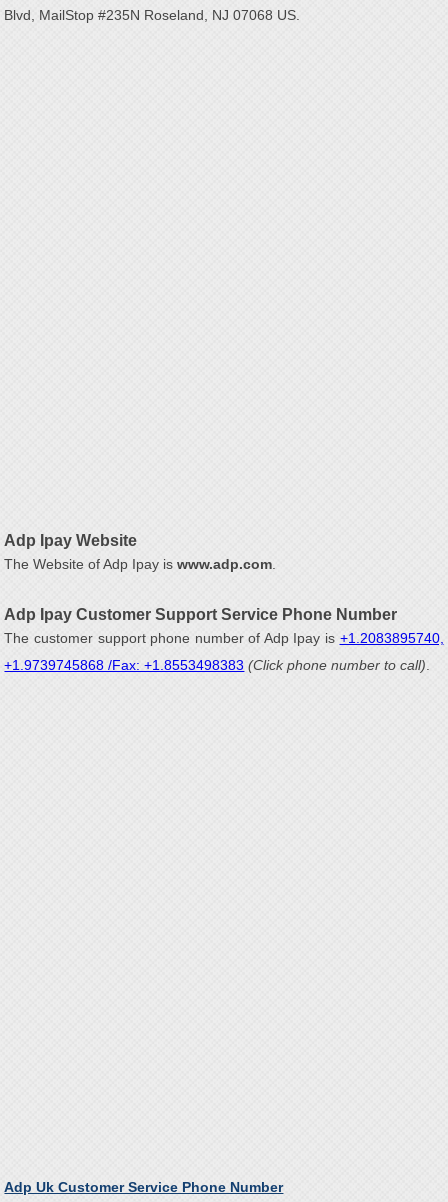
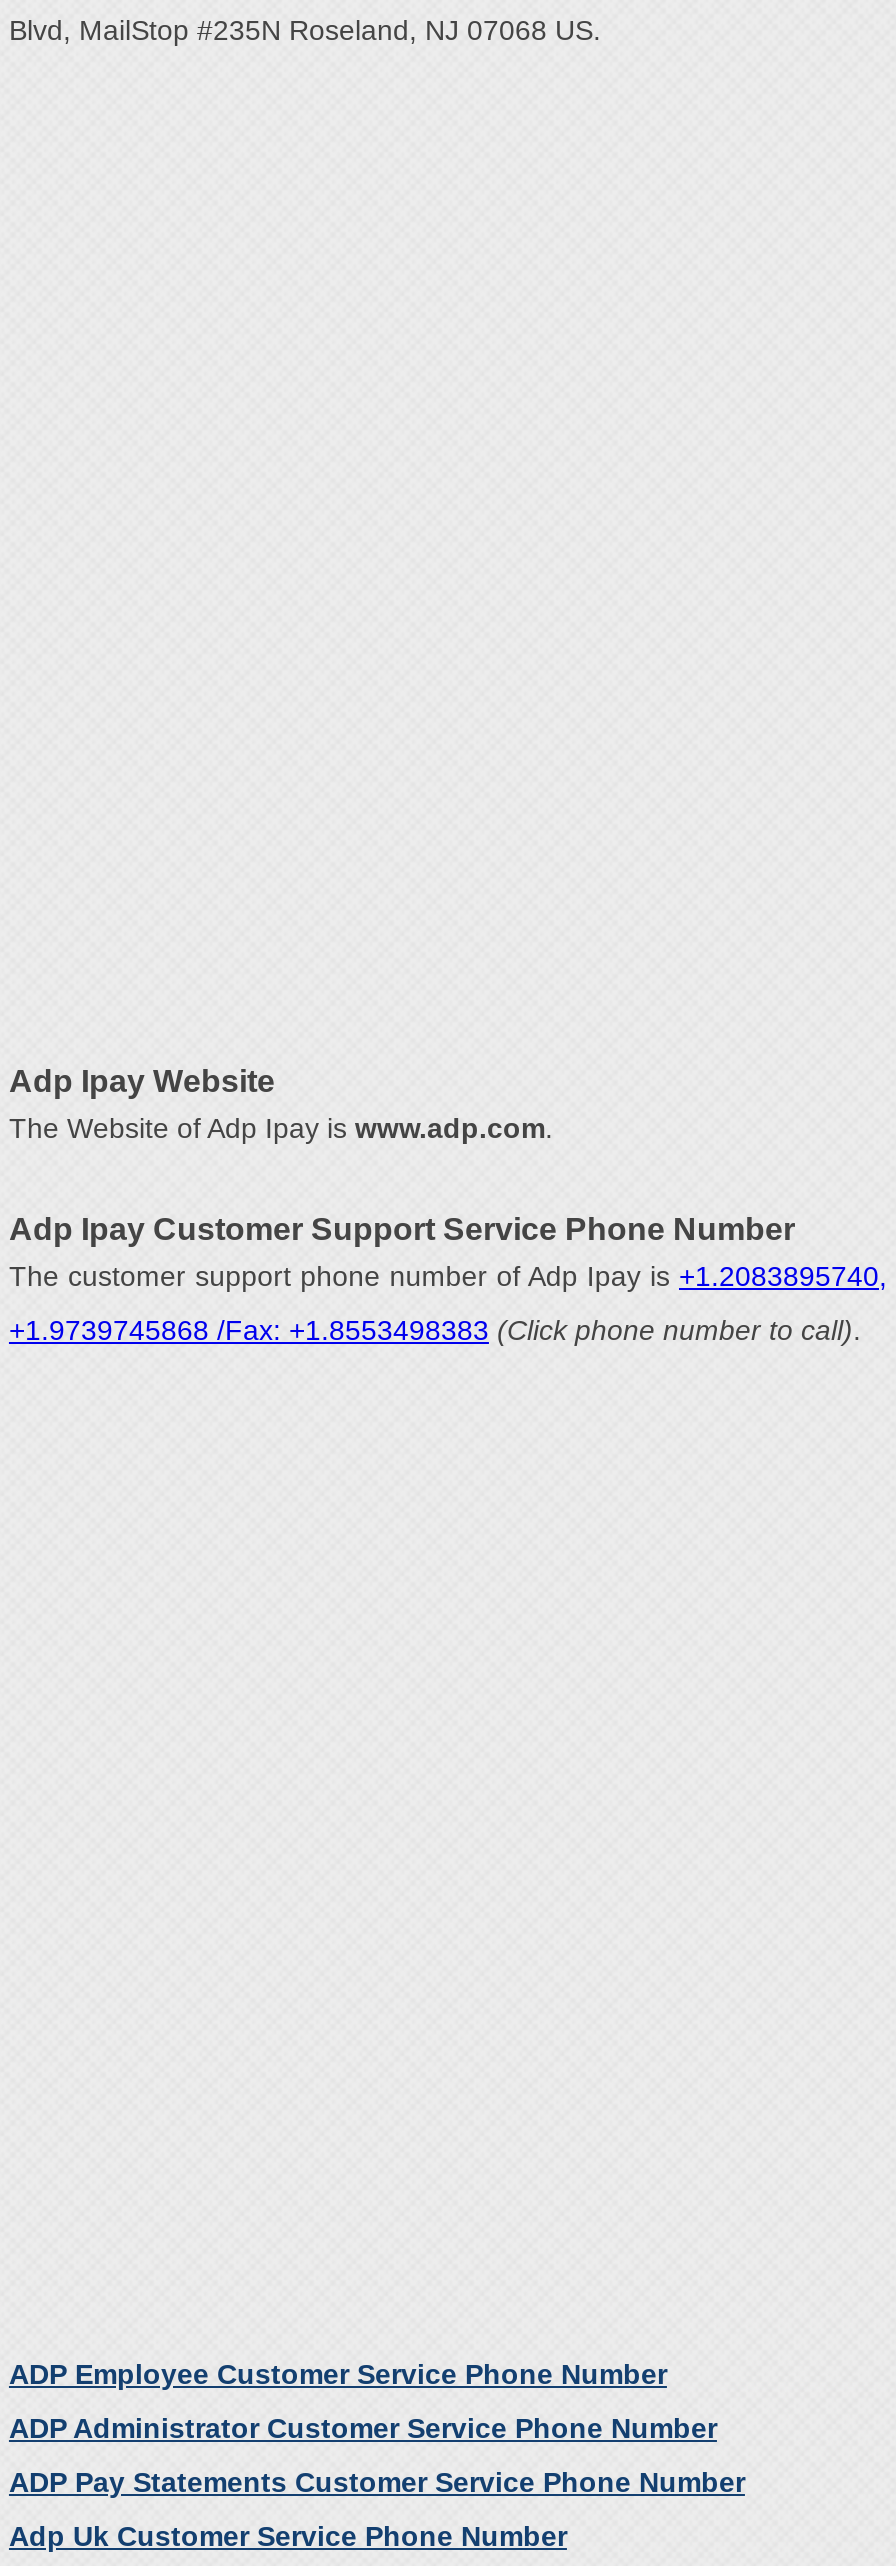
+ ADP Employee Customer Service Phone Number
+ ADP Administrator Customer Service Phone Number
+ ADP Pay Statements Customer Service Phone Number
